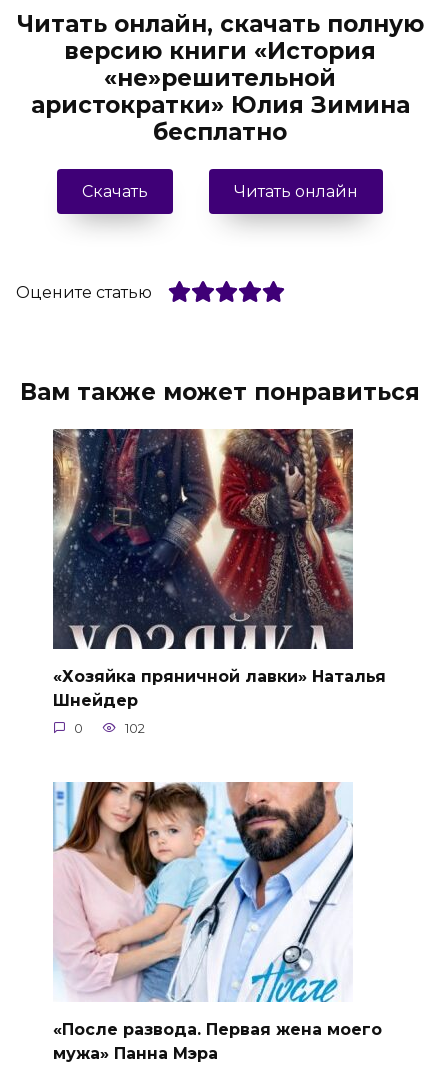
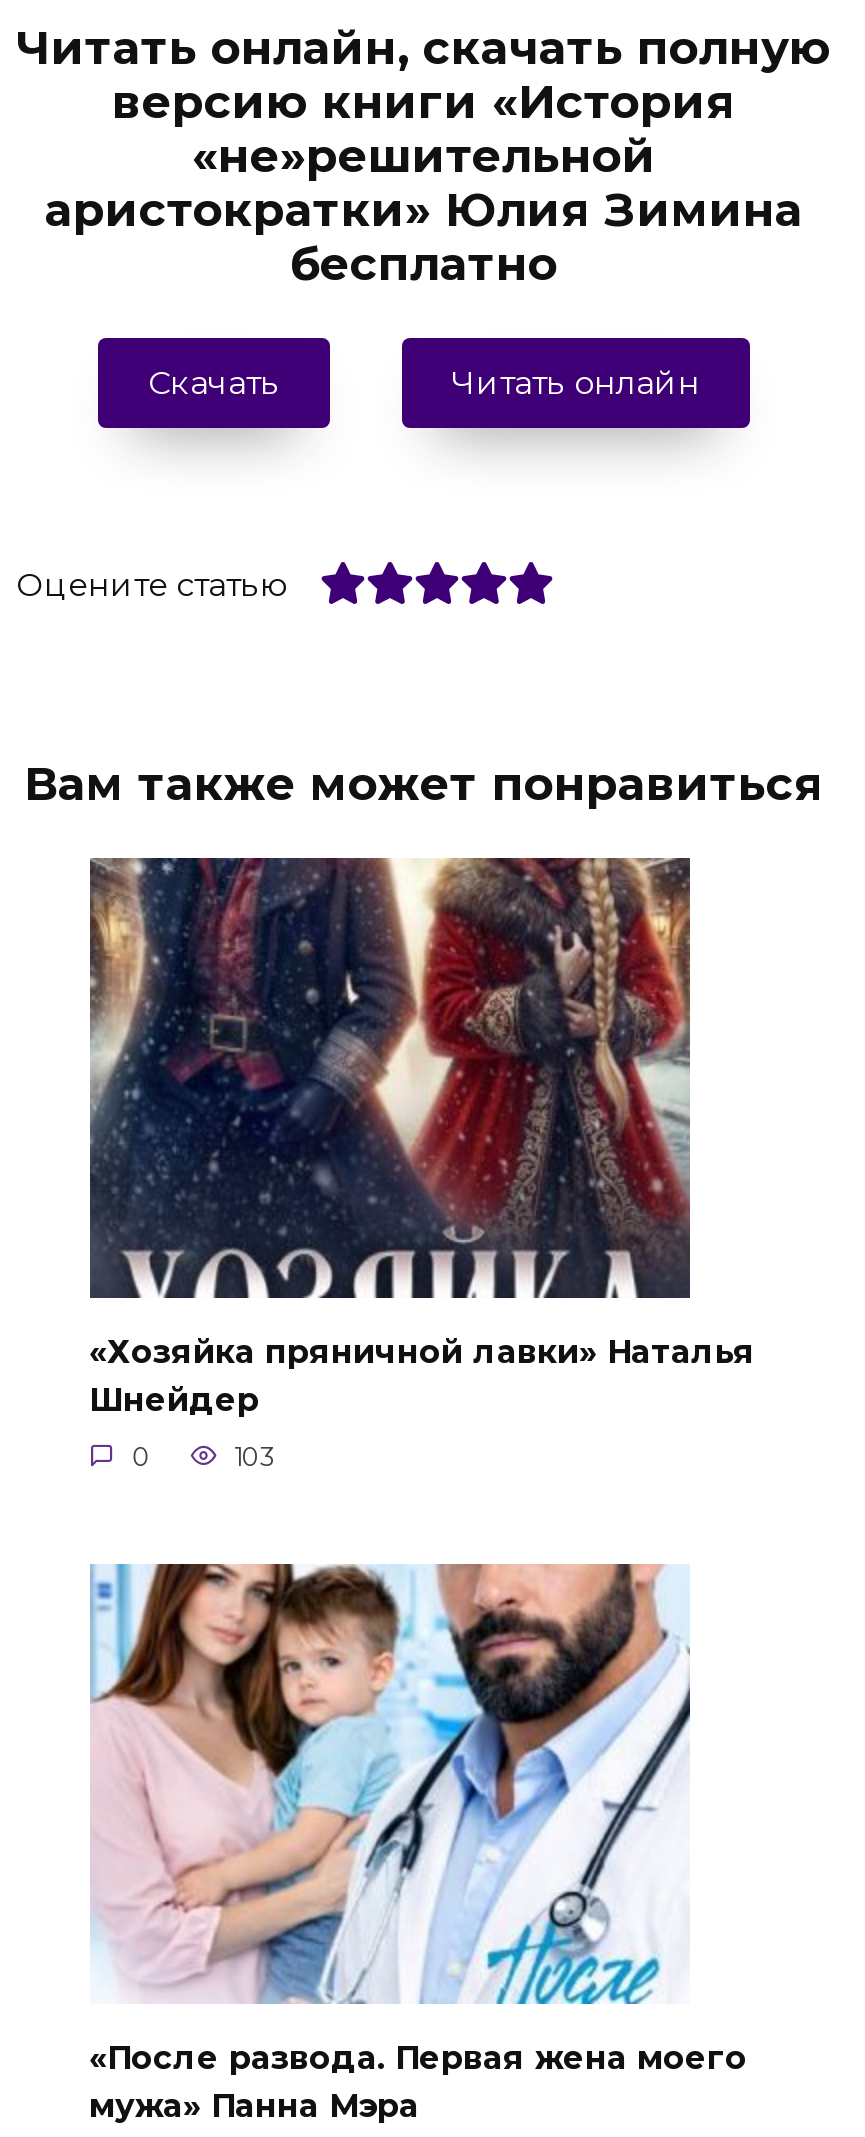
- 102
+ 103
